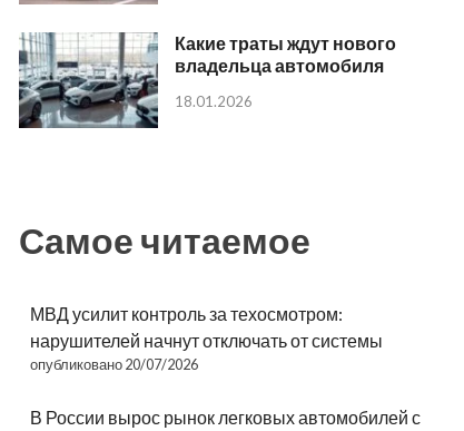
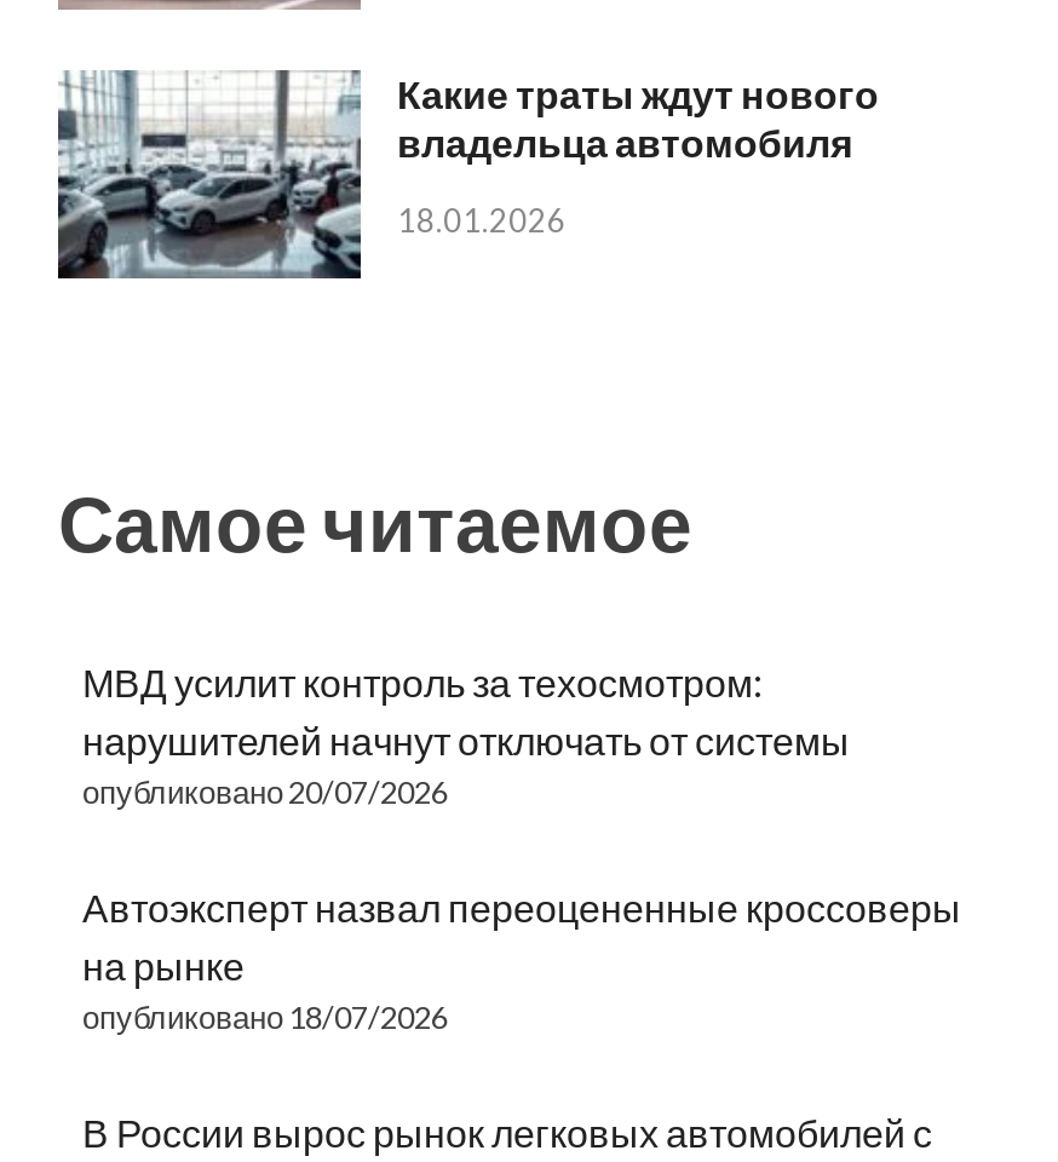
+ Автоэксперт назвал переоцененные кроссоверы
+ на рынке
+ опубликовано 18/07/2026
